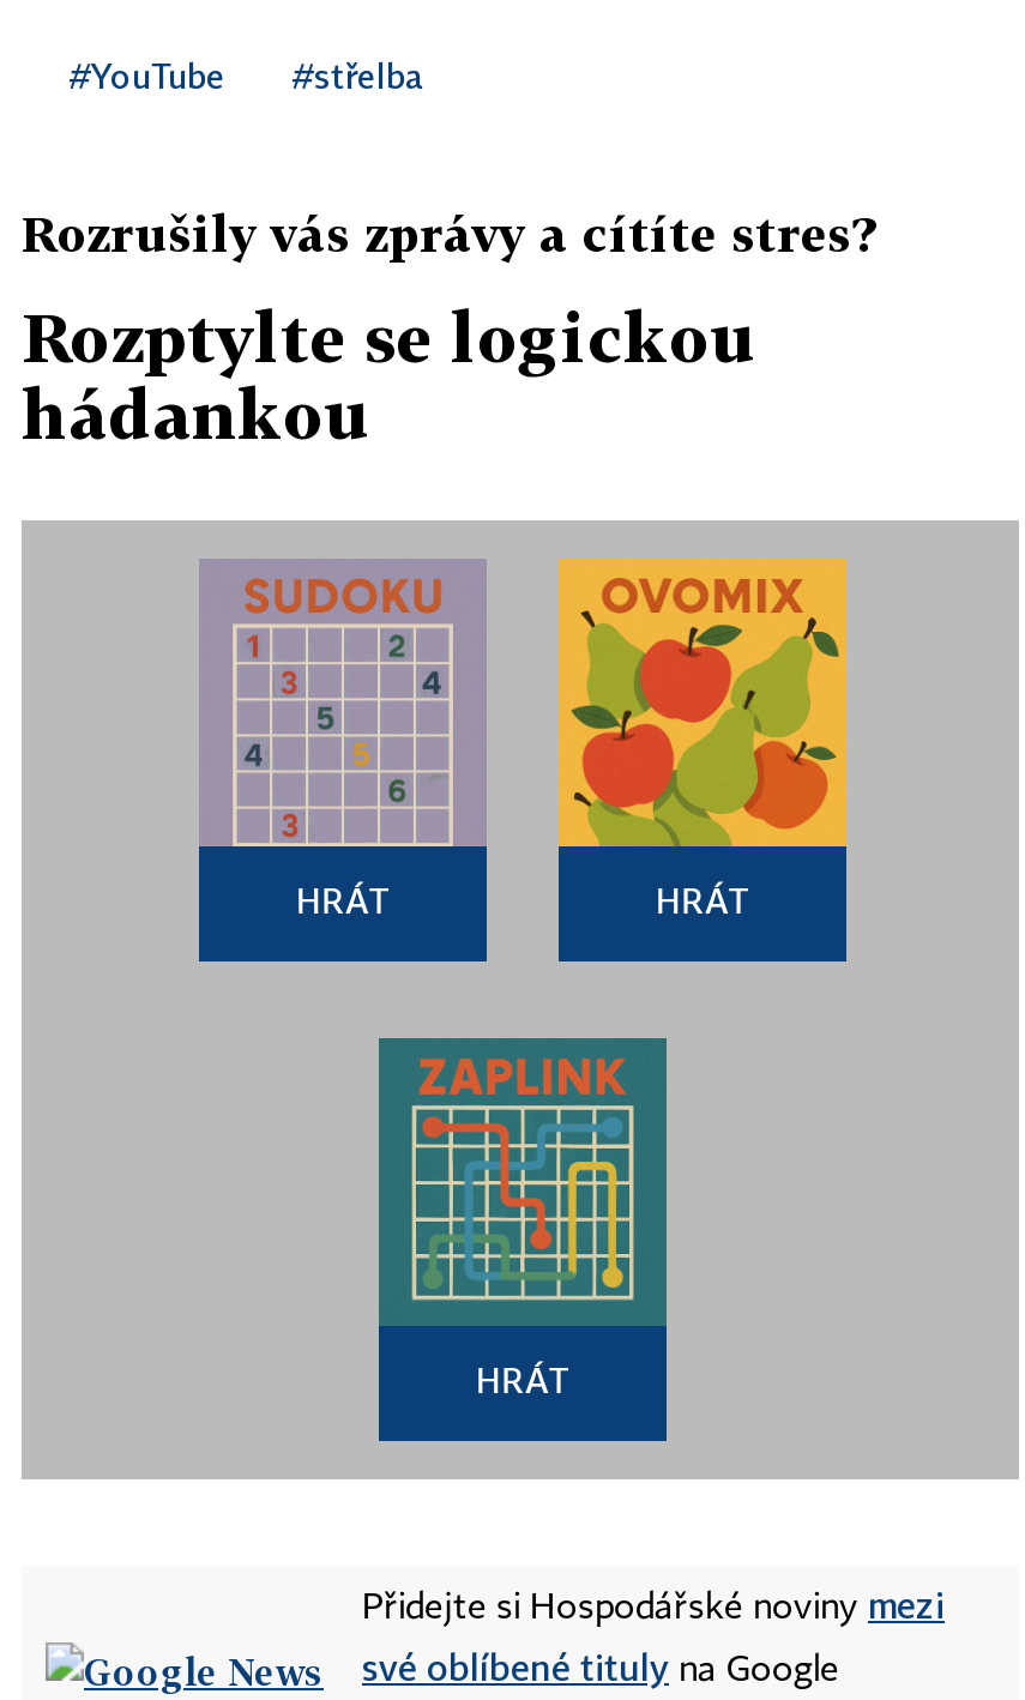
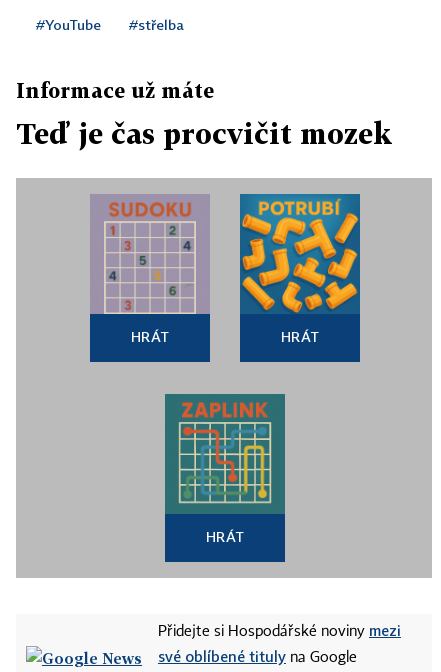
- Rozrušily vás zprávy a cítíte stres?
+ Informace už máte

- Rozptylte se logickou
- hádankou
+ Teď je čas procvičit mozek

- [image]
+ [image]
